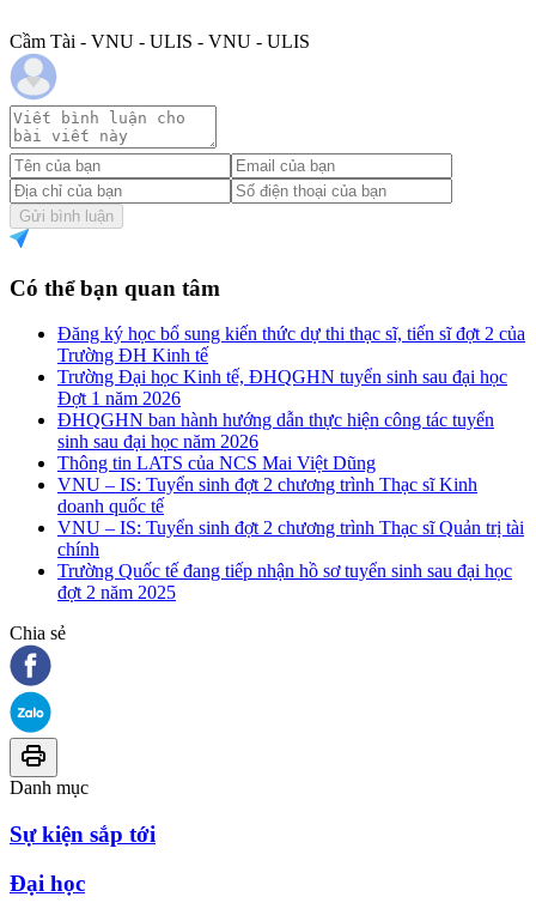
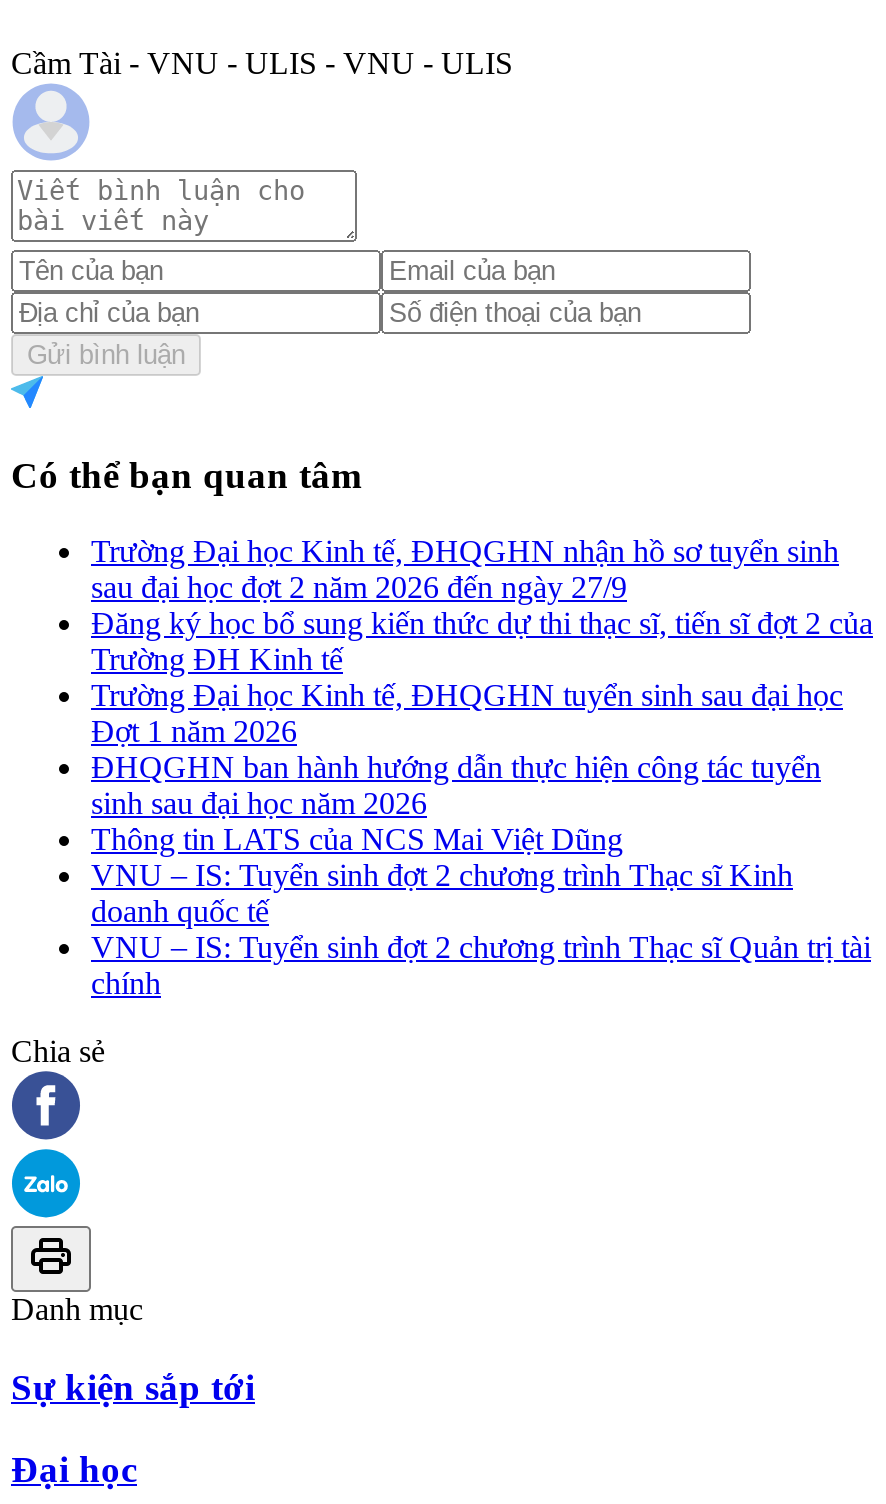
+ Trường Đại học Kinh tế, ĐHQGHN nhận hồ sơ tuyển sinh
+ sau đại học đợt 2 năm 2026 đến ngày 27/9

moved down: Đăng ký học bổ sung kiến thức dự thi thạc sĩ, tiến sĩ đợt 2 của | Trường ĐH Kinh tế | Trường Đại học Kinh tế, ĐHQGHN tuyển sinh sau đại học | ... | VNU – IS: Tuyển sinh đợt 2 chương trình Thạc sĩ Quản trị tài | chính

- Trường Quốc tế đang tiếp nhận hồ sơ tuyển sinh sau đại học
- đợt 2 năm 2025
